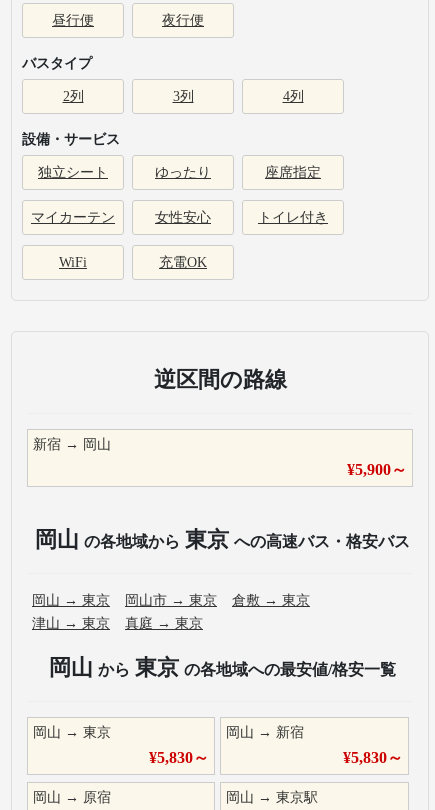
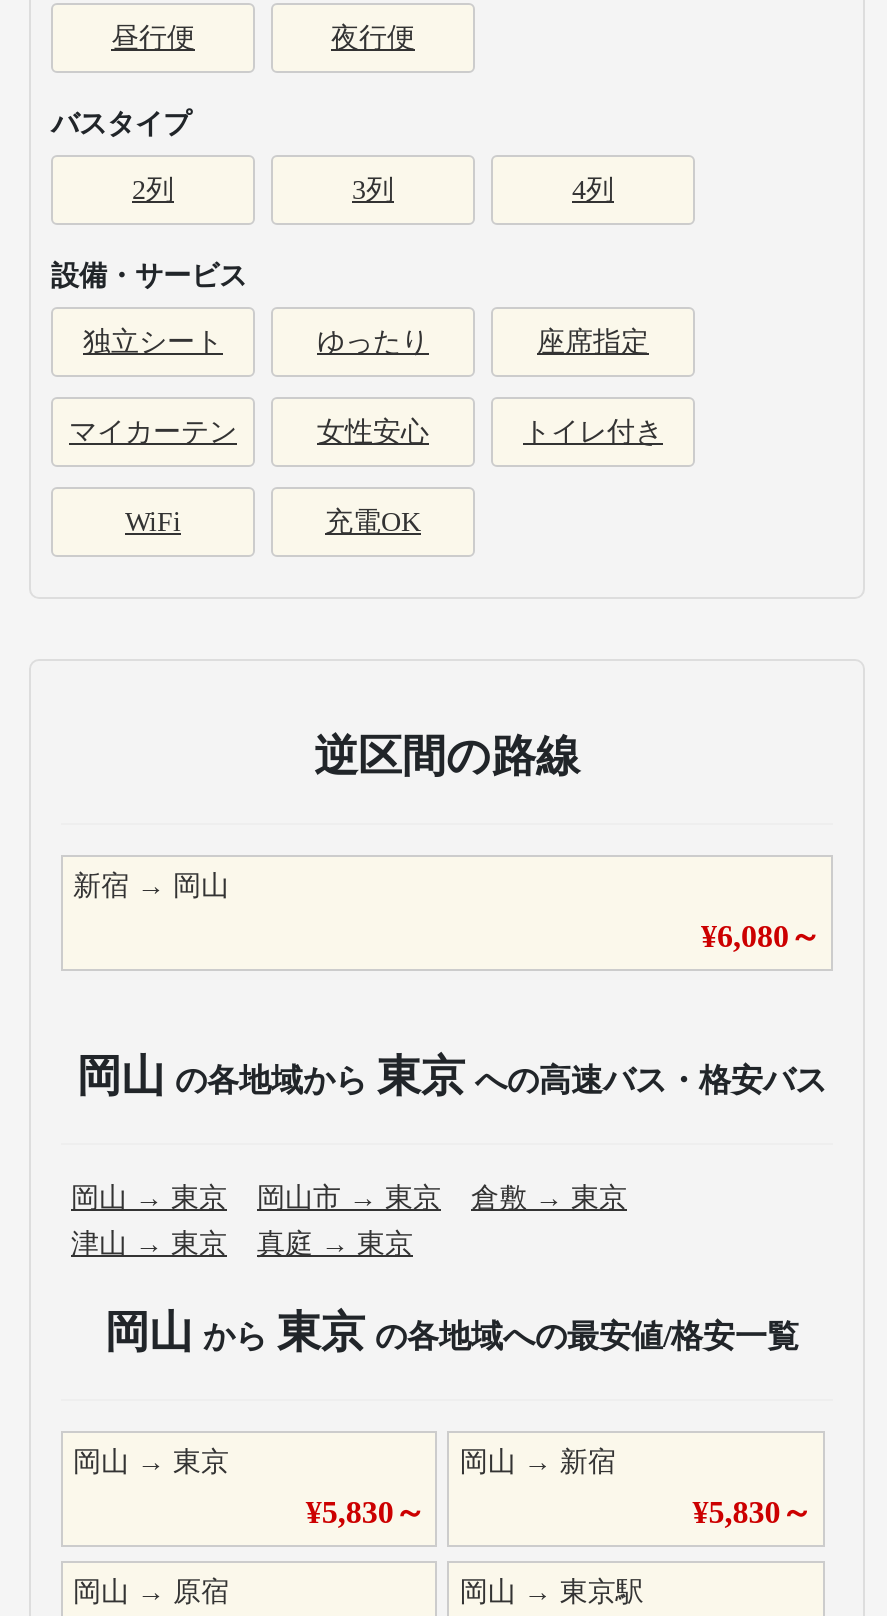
- ¥5,900～
+ ¥6,080～
